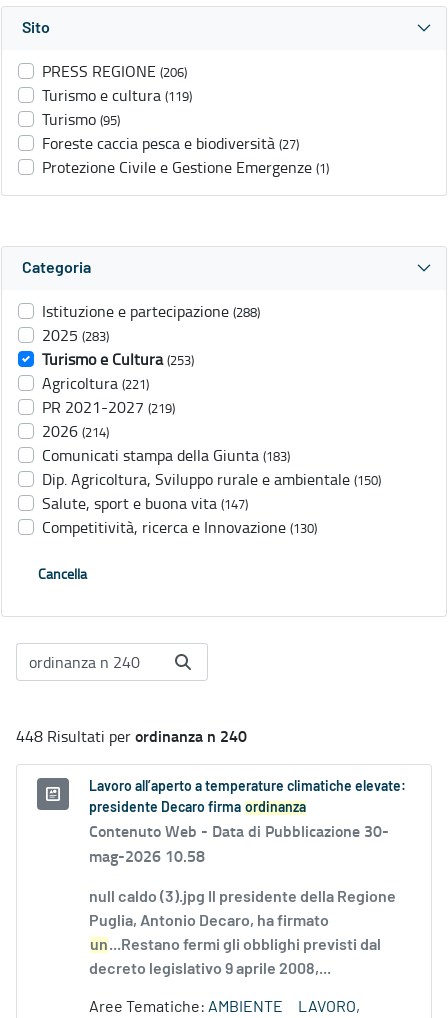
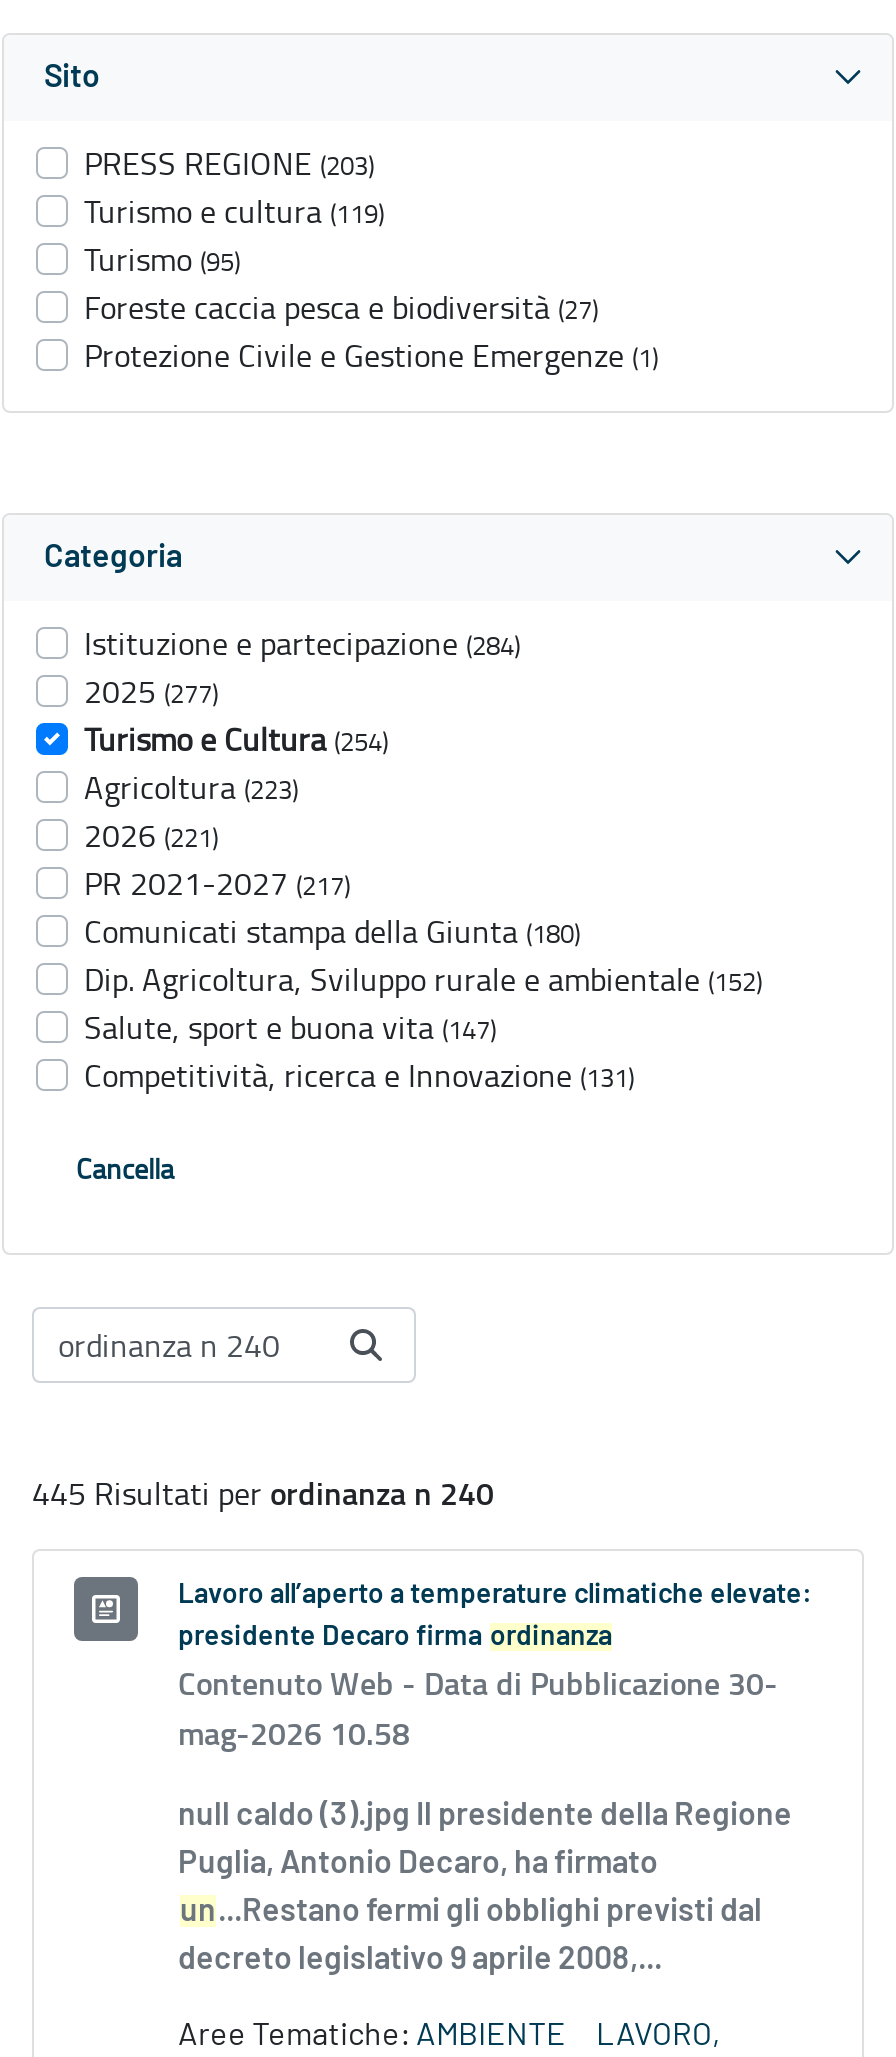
- PRESS REGIONE (206)
+ PRESS REGIONE (203)

- Istituzione e partecipazione (288)
- 2025 (283)
- Turismo e Cultura (253)
- Agricoltura (221)
- PR 2021-2027 (219)
- 2026 (214)
- Comunicati stampa della Giunta (183)
- Dip. Agricoltura, Sviluppo rurale e ambientale (150)
+ Istituzione e partecipazione (284)
+ 2025 (277)
+ Turismo e Cultura (254)
+ Agricoltura (223)
+ 2026 (221)
+ PR 2021-2027 (217)
+ Comunicati stampa della Giunta (180)
+ Dip. Agricoltura, Sviluppo rurale e ambientale (152)

- Competitività, ricerca e Innovazione (130)
+ Competitività, ricerca e Innovazione (131)

- 448 Risultati per ordinanza n 240
+ 445 Risultati per ordinanza n 240
